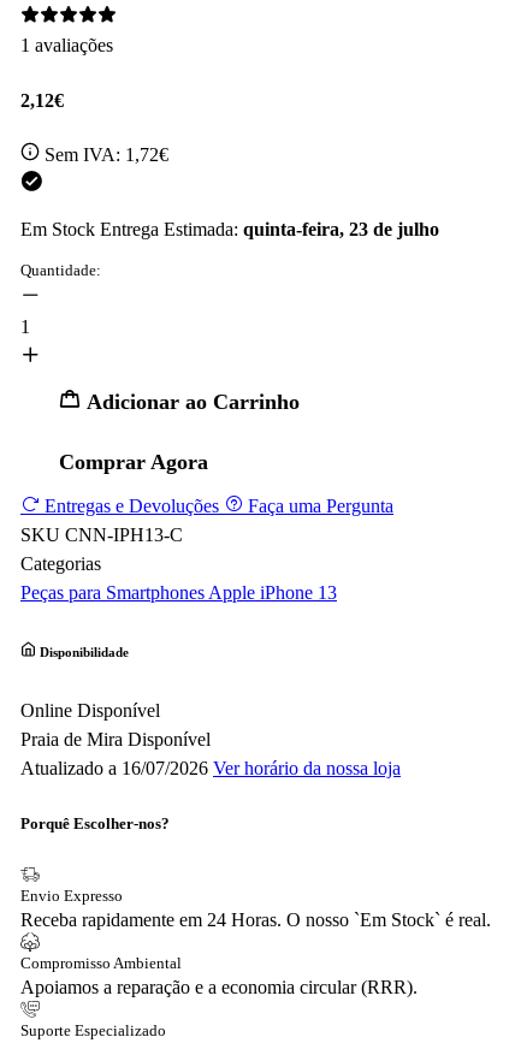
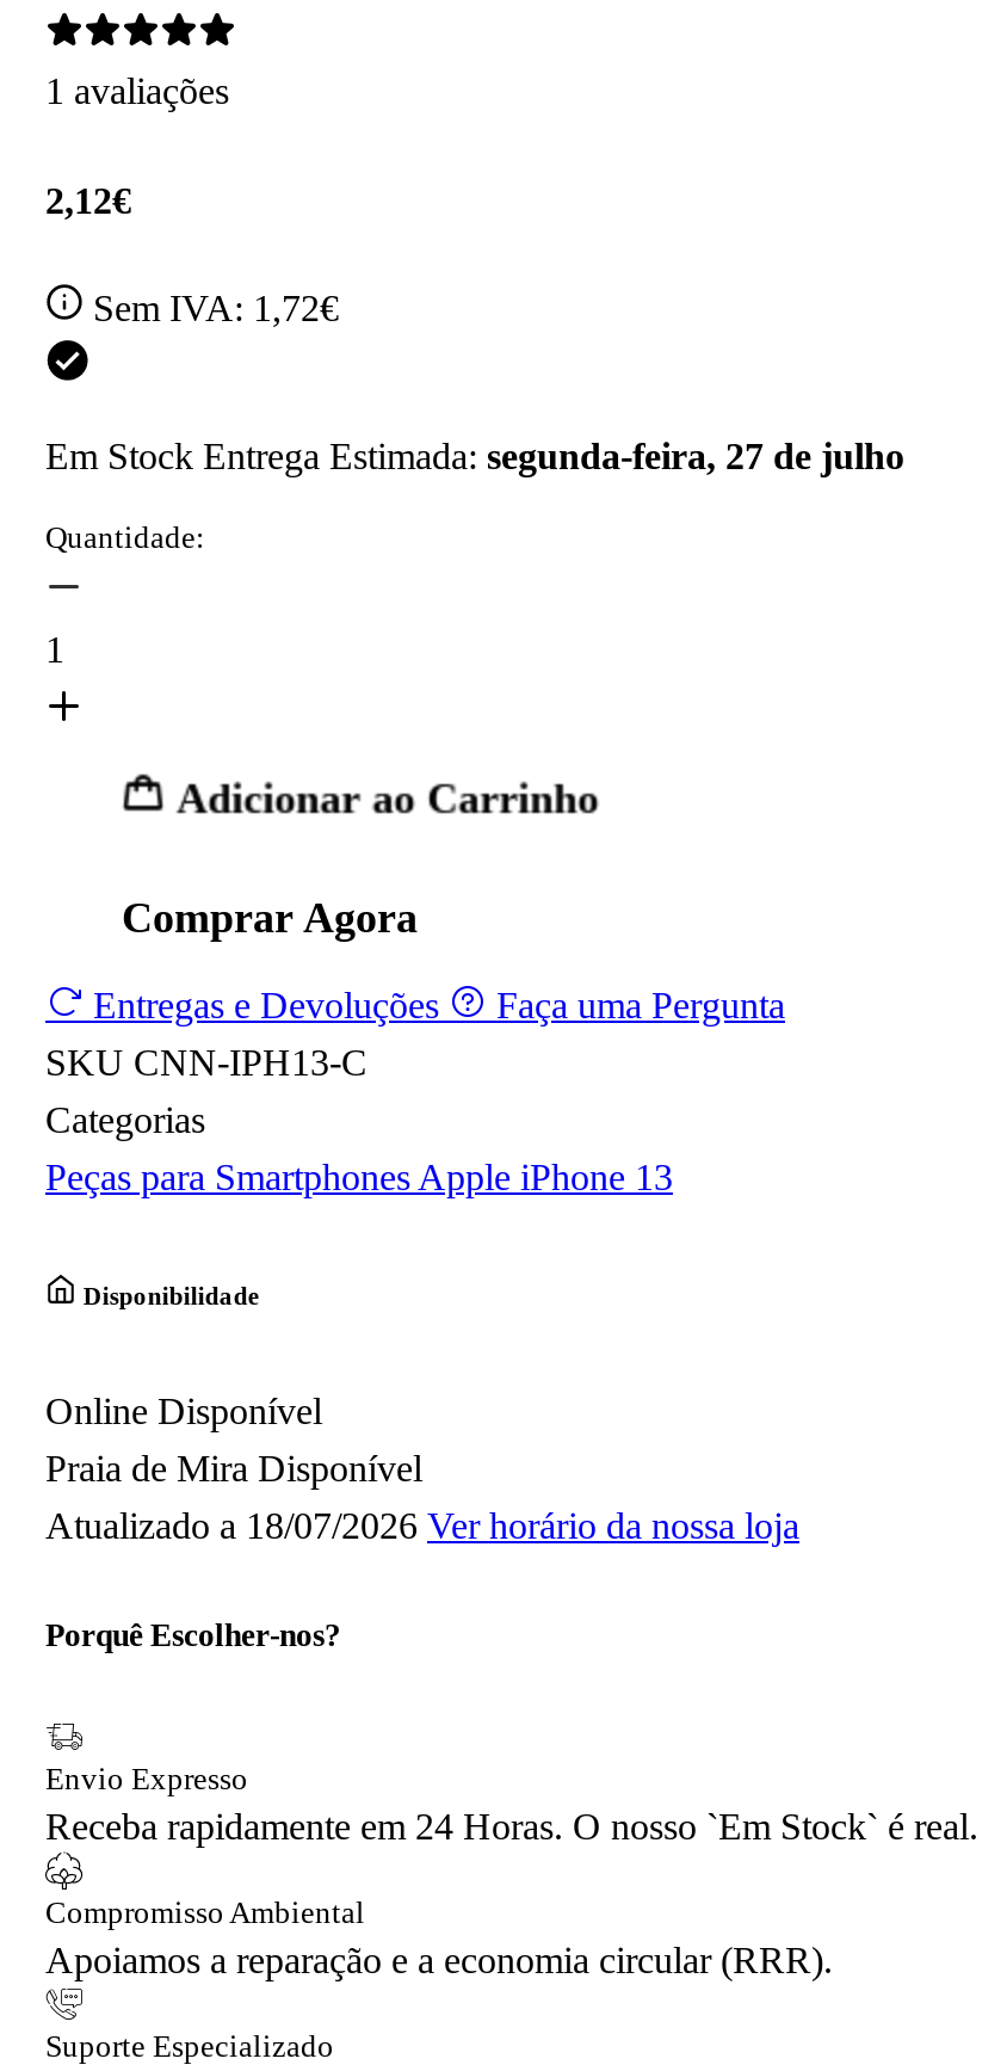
- Em Stock Entrega Estimada: quinta-feira, 23 de julho
+ Em Stock Entrega Estimada: segunda-feira, 27 de julho

- Atualizado a 16/07/2026 Ver horário da nossa loja
+ Atualizado a 18/07/2026 Ver horário da nossa loja
